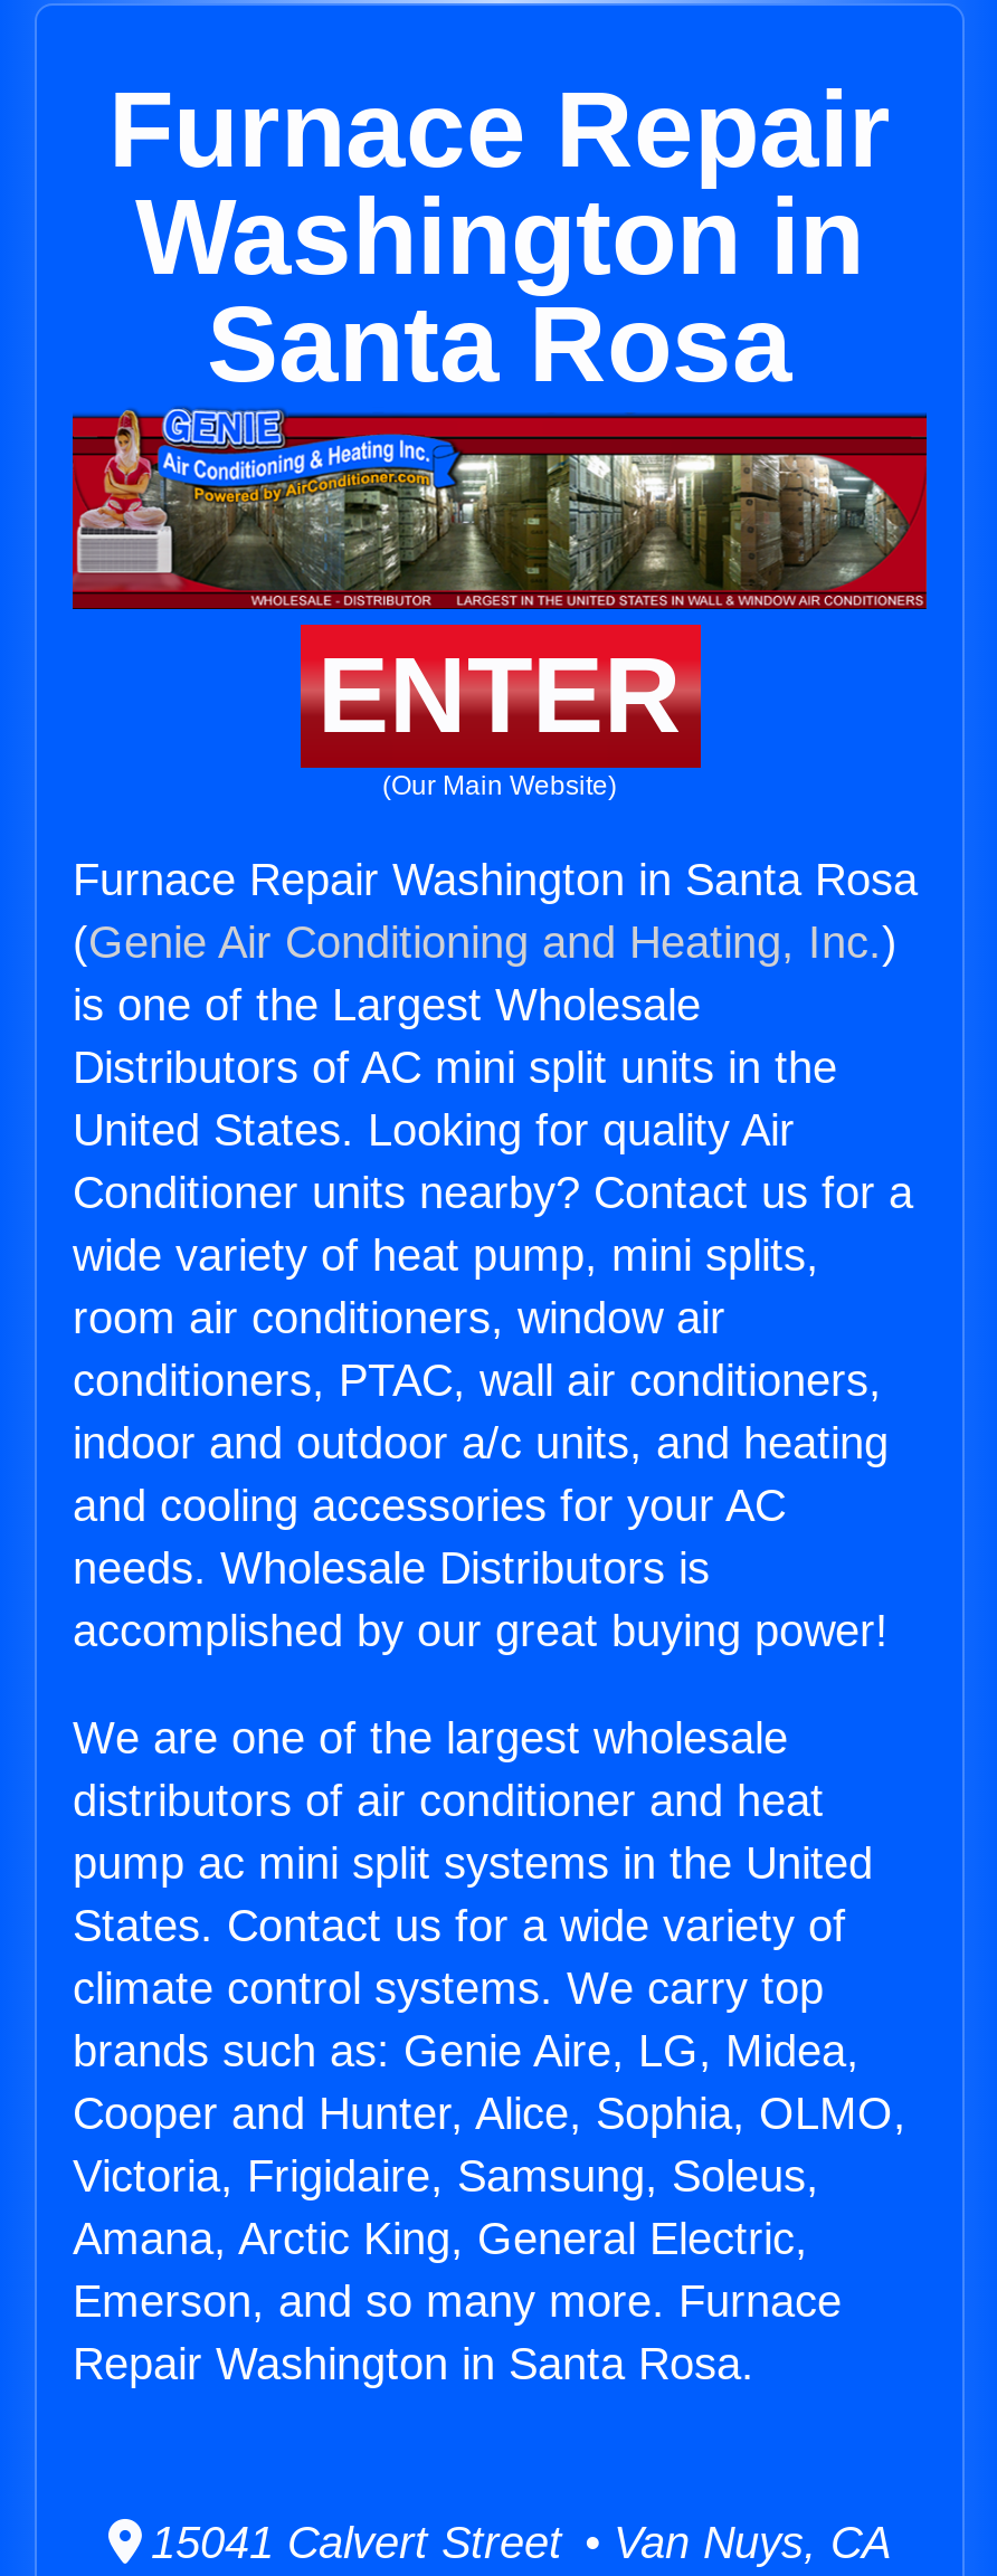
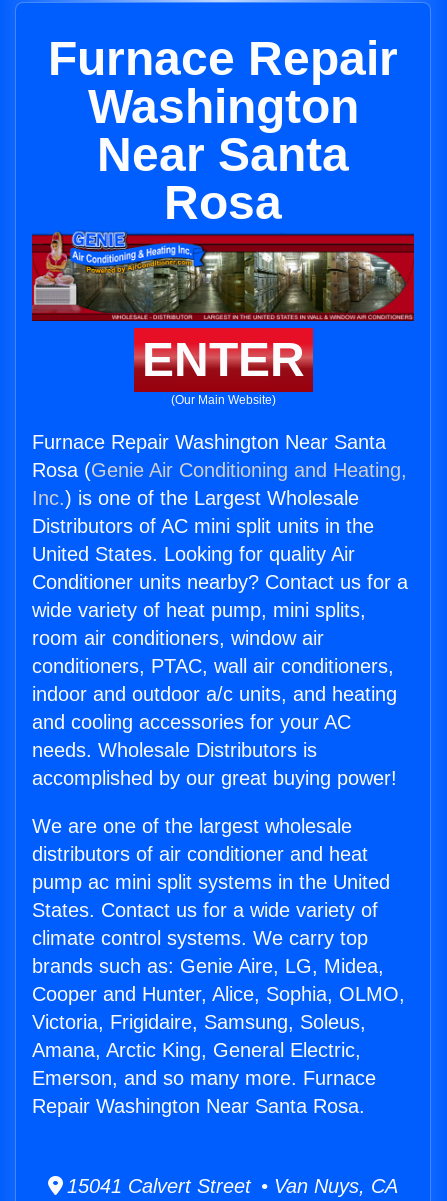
- Washington in
- Santa Rosa
+ Washington
+ Near Santa
+ Rosa

- Furnace Repair Washington in Santa Rosa
- (Genie Air Conditioning and Heating, Inc.)
- is one of the Largest Wholesale
+ Furnace Repair Washington Near Santa
+ Rosa (Genie Air Conditioning and Heating,
+ Inc.) is one of the Largest Wholesale

- Repair Washington in Santa Rosa.
+ Repair Washington Near Santa Rosa.
